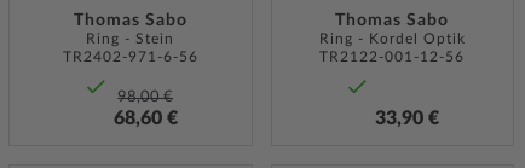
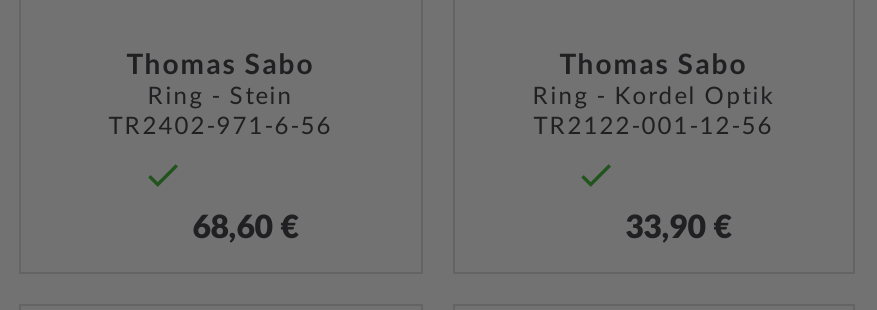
- 98,00 €
